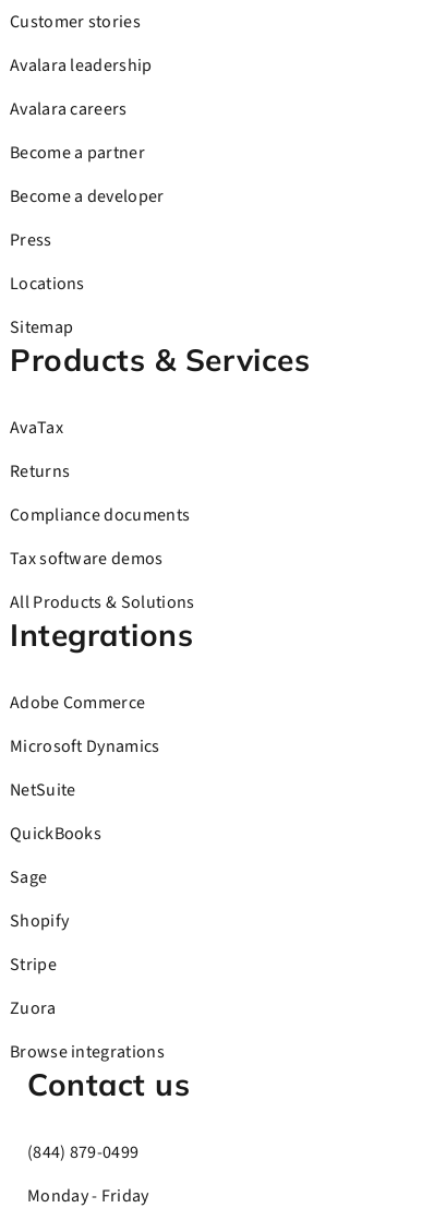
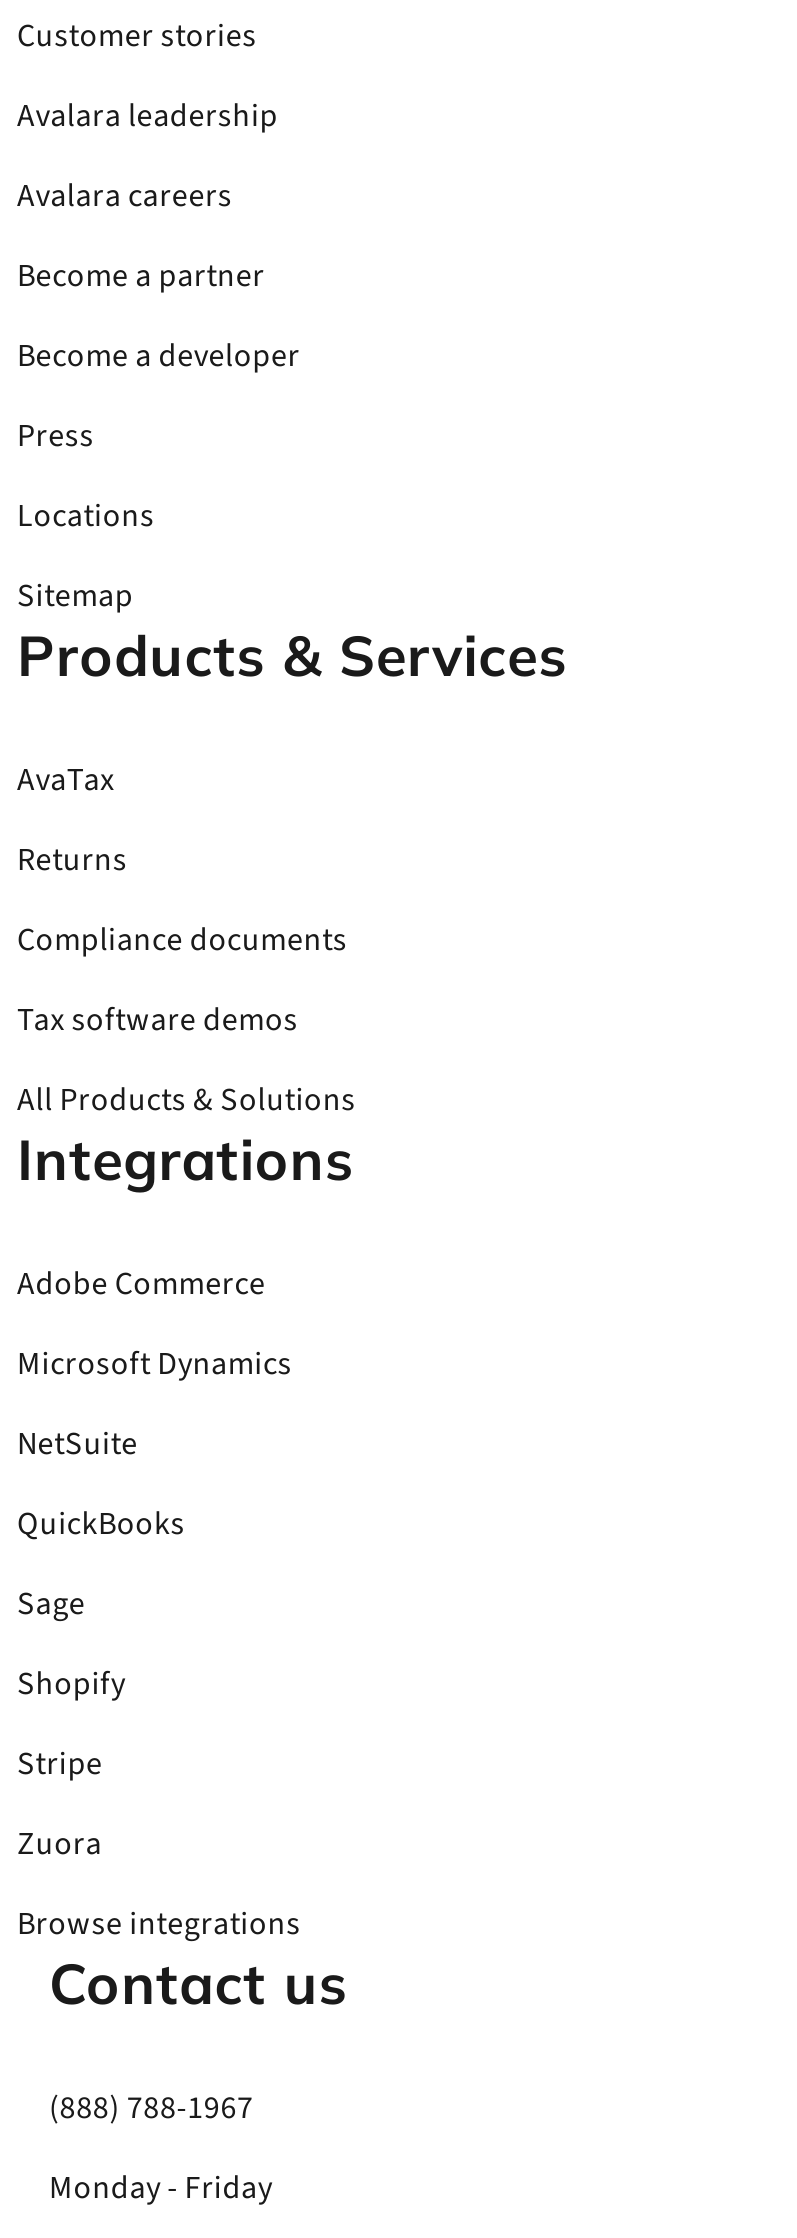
- (844) 879-0499
+ (888) 788-1967
